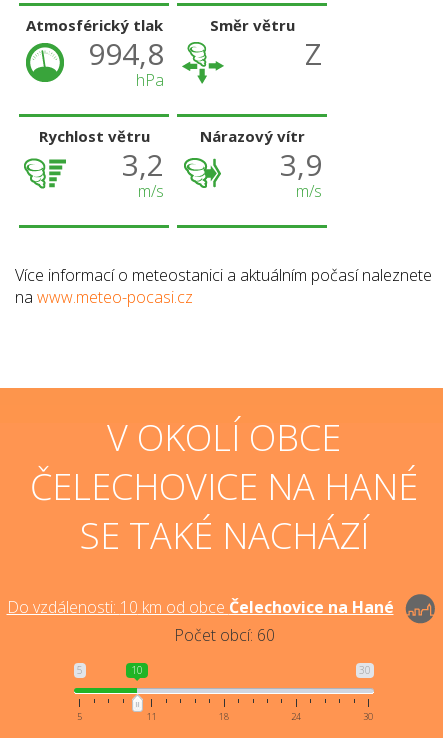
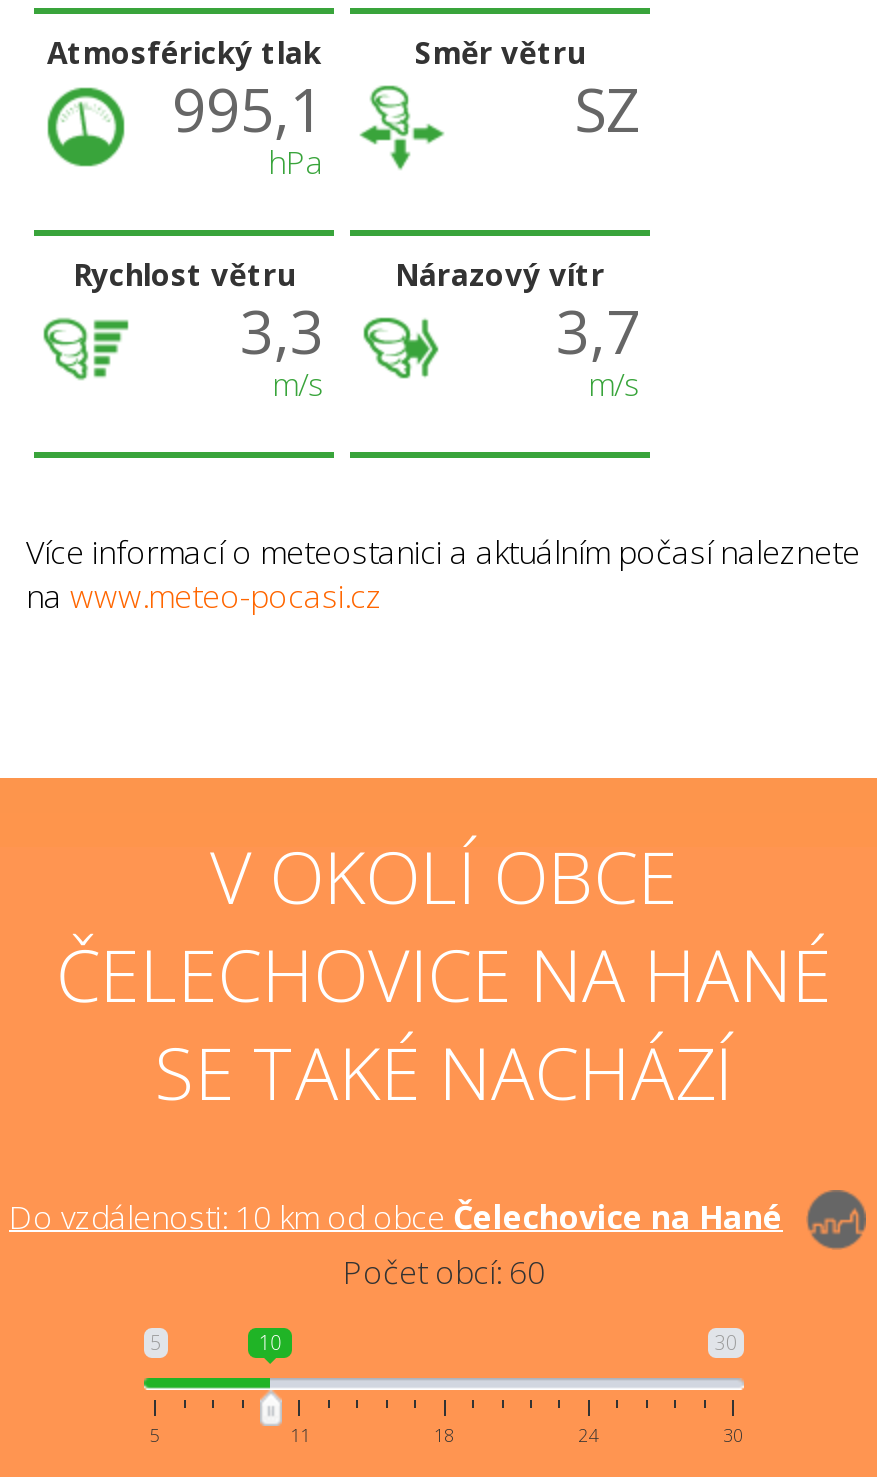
- 994,8
+ 995,1

- Z
+ SZ

- 3,2
+ 3,3

- 3,9
+ 3,7
